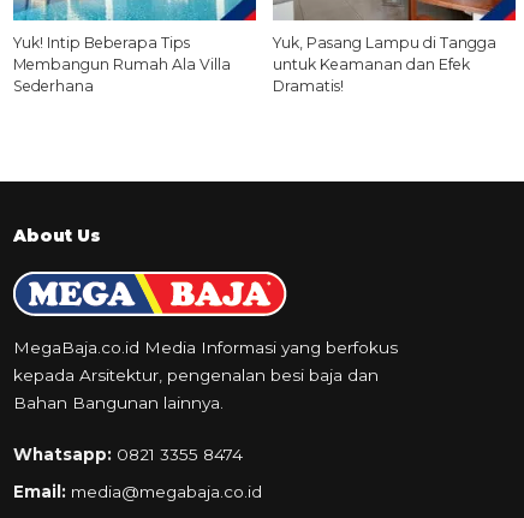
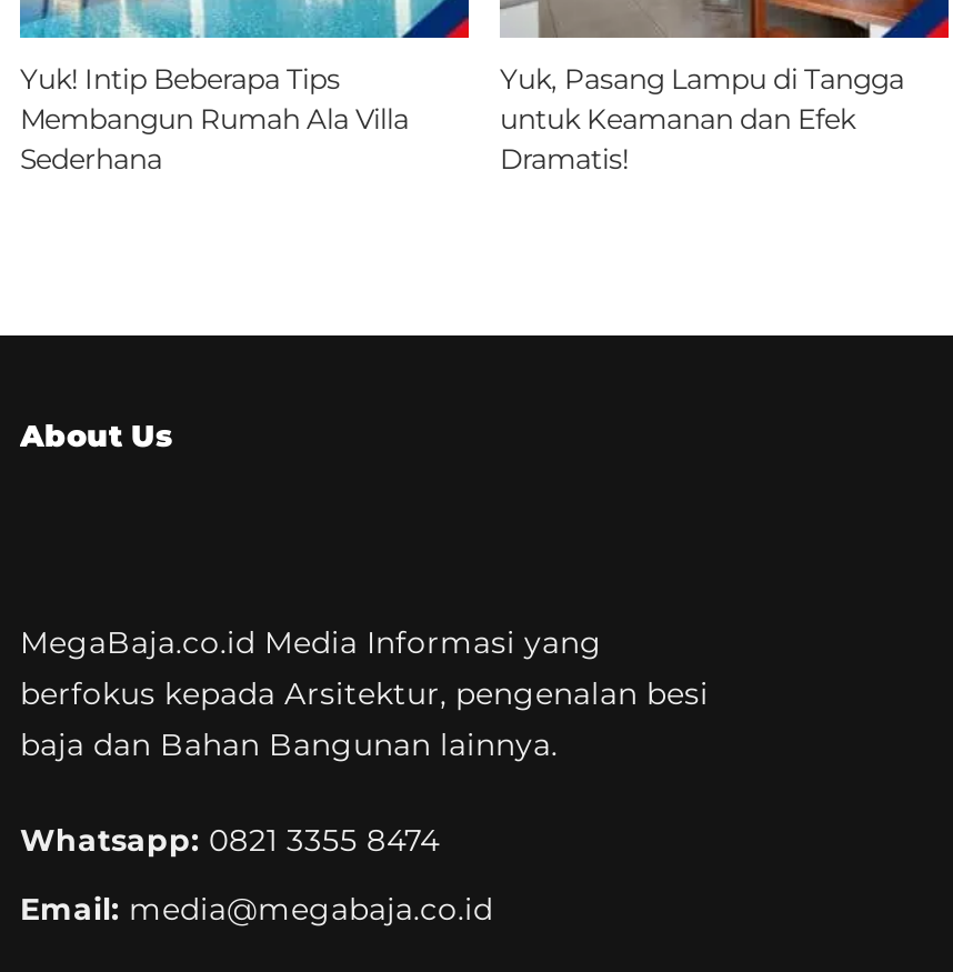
- [image]
